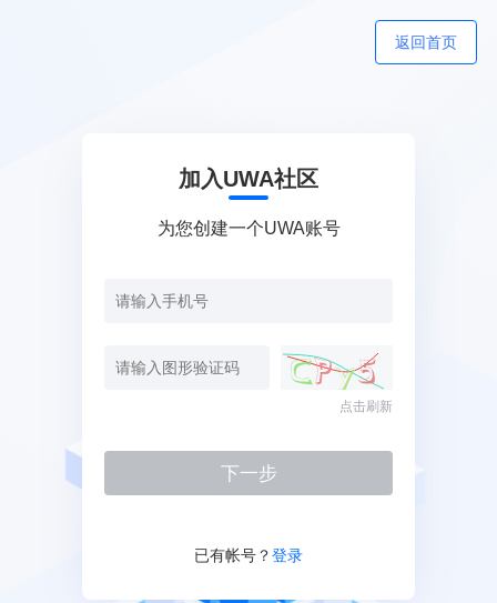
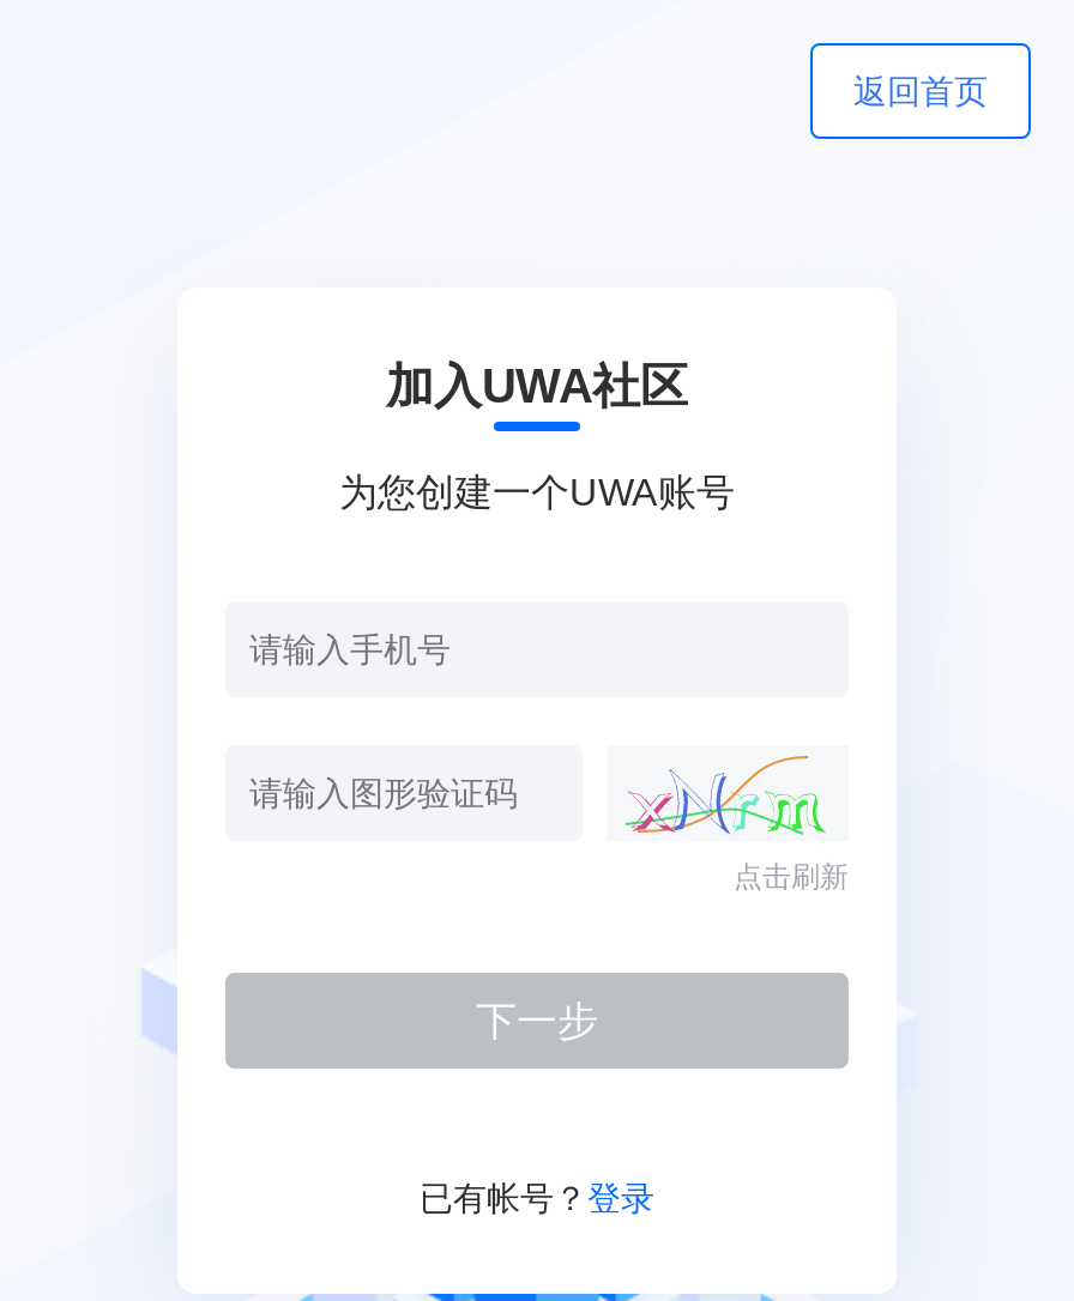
- [image]
+ [image]
